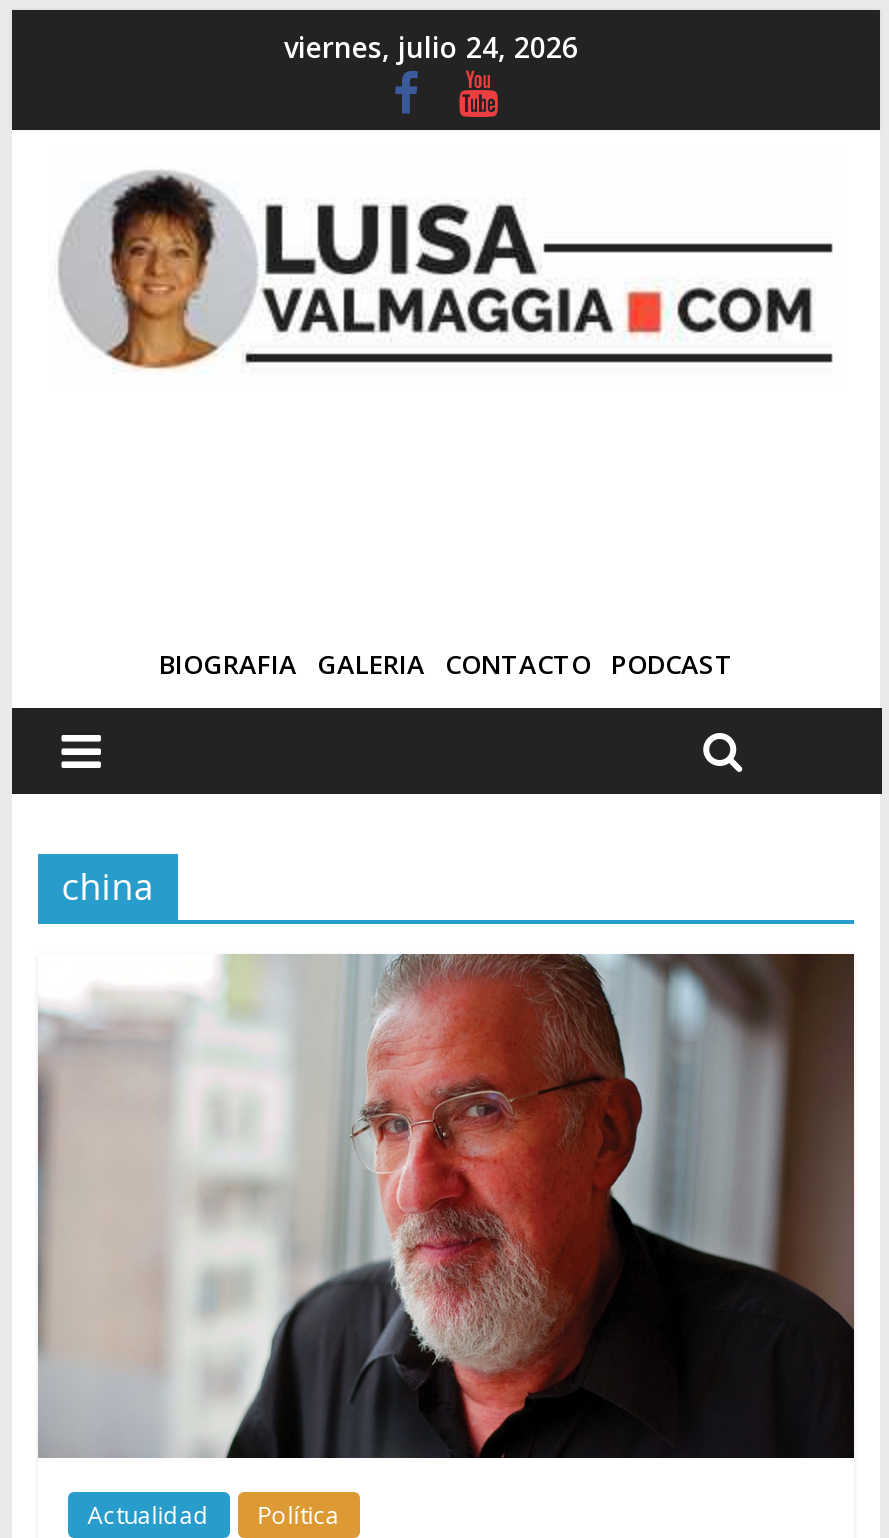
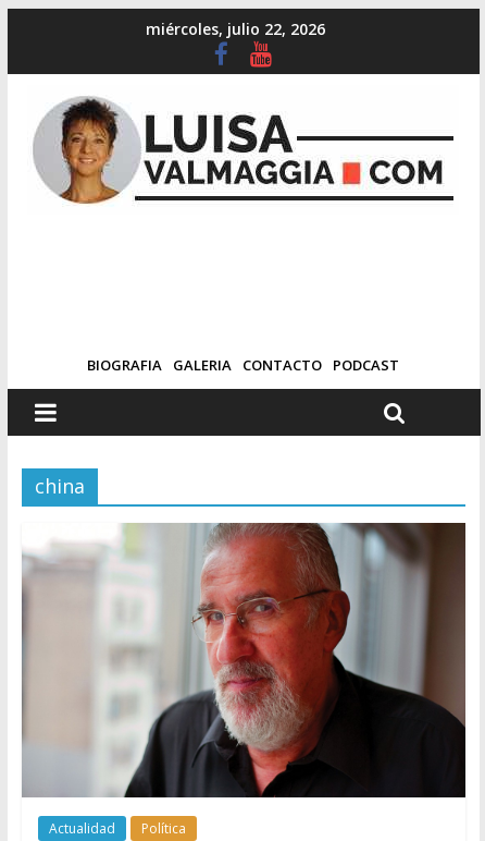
- viernes, julio 24, 2026
+ miércoles, julio 22, 2026
